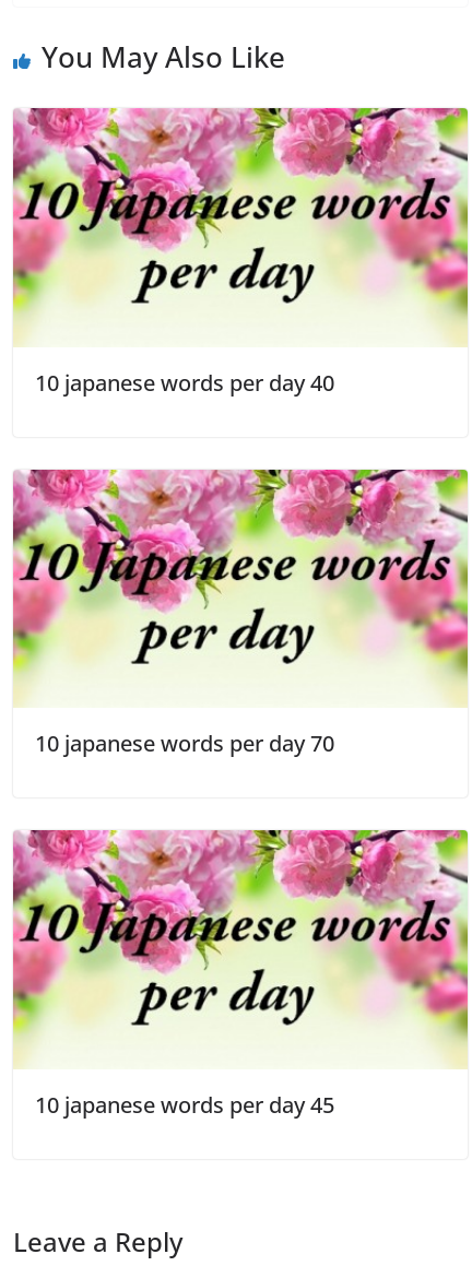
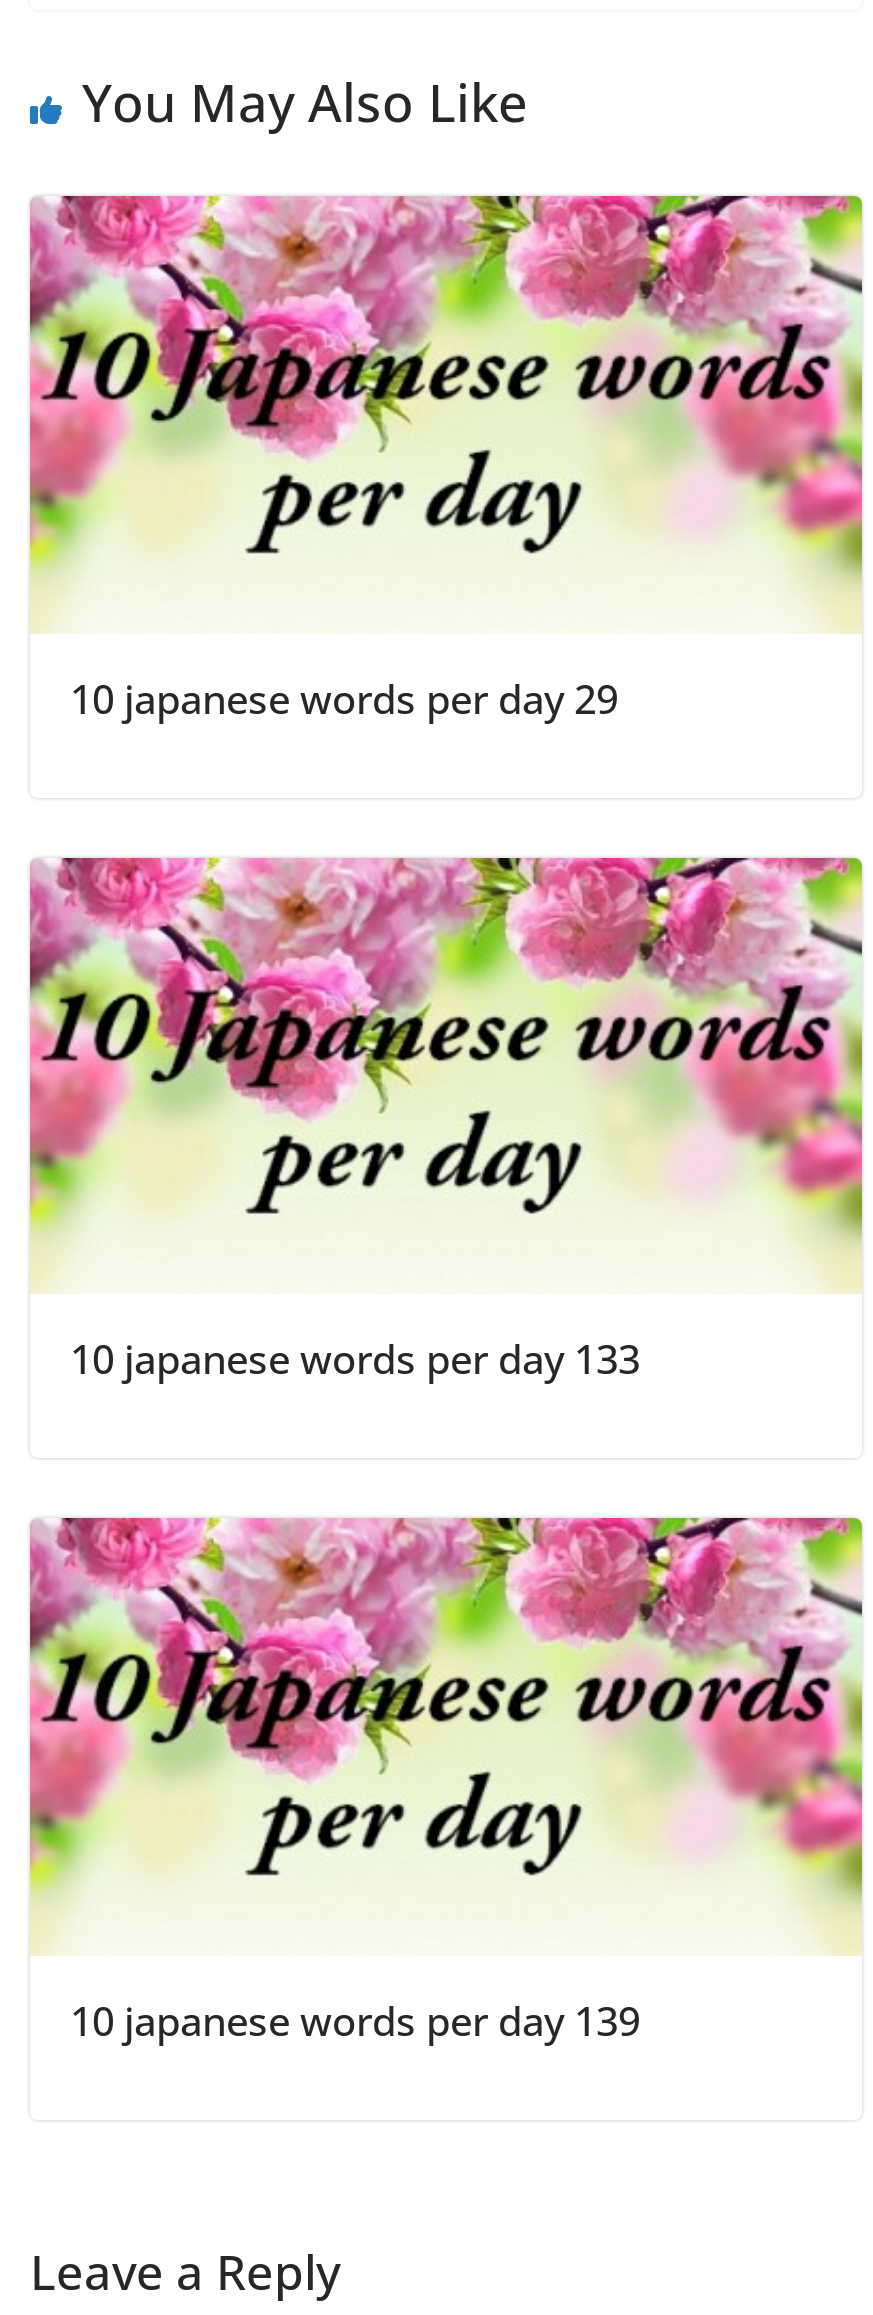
- 10 japanese words per day 40
+ 10 japanese words per day 29

- 10 japanese words per day 70
+ 10 japanese words per day 133

- 10 japanese words per day 45
+ 10 japanese words per day 139
